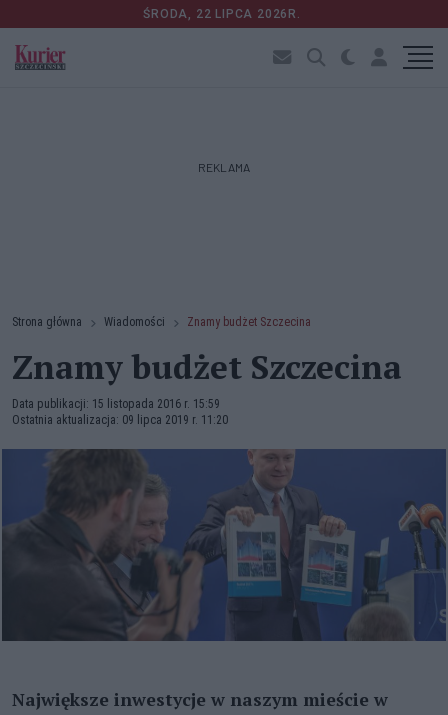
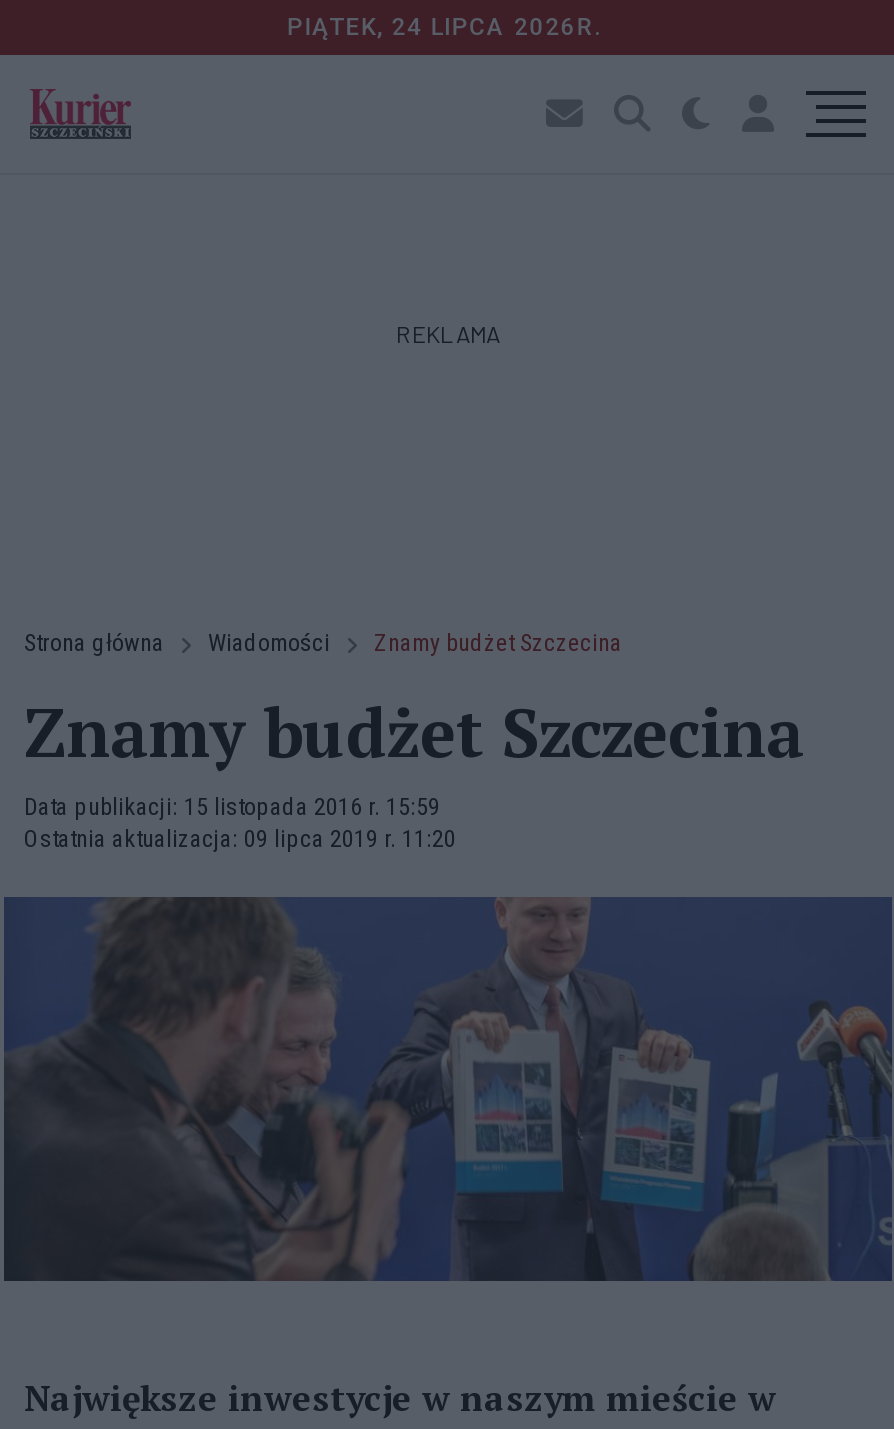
- ŚRODA, 22 LIPCA 2026R.
+ PIĄTEK, 24 LIPCA 2026R.
